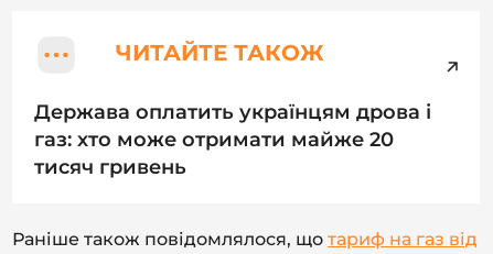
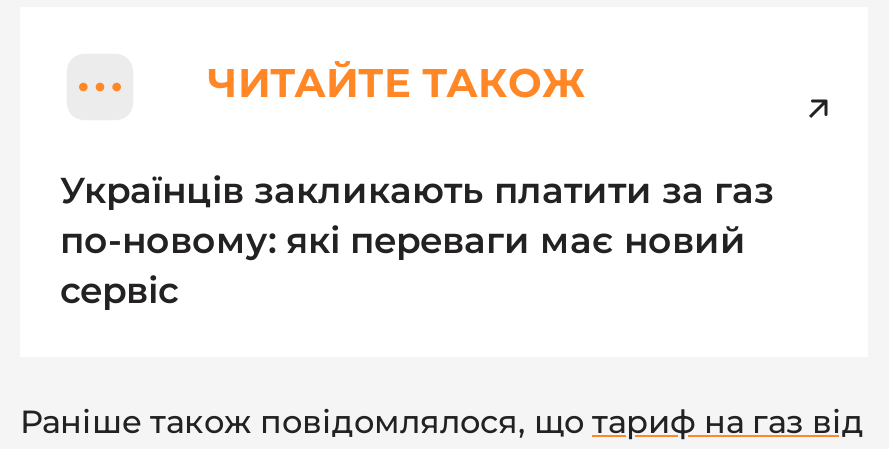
- Держава оплатить українцям дрова і
- газ: хто може отримати майже 20
- тисяч гривень
+ Українців закликають платити за газ
+ по-новому: які переваги має новий
+ сервіс
